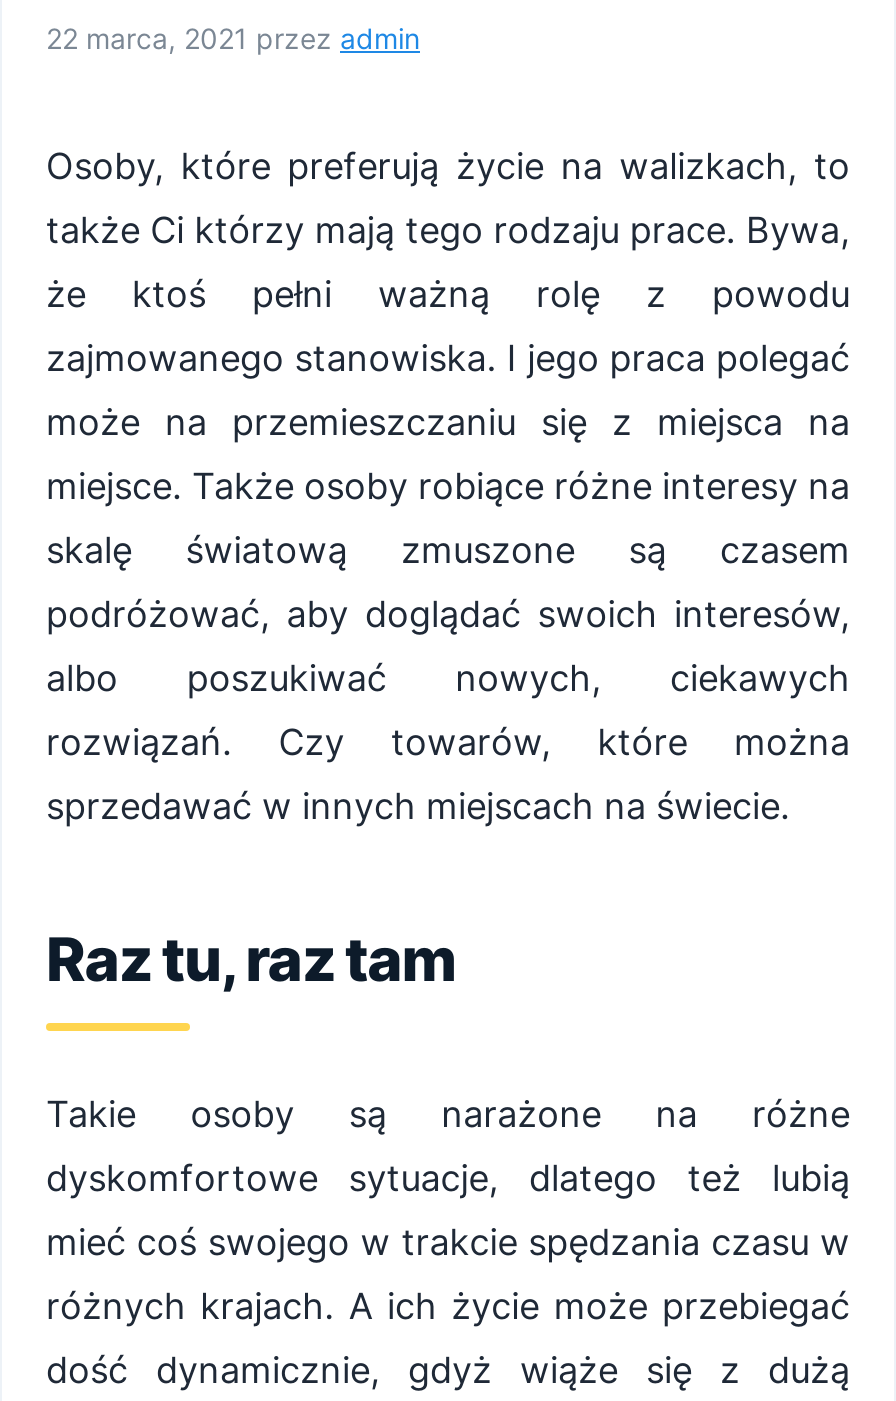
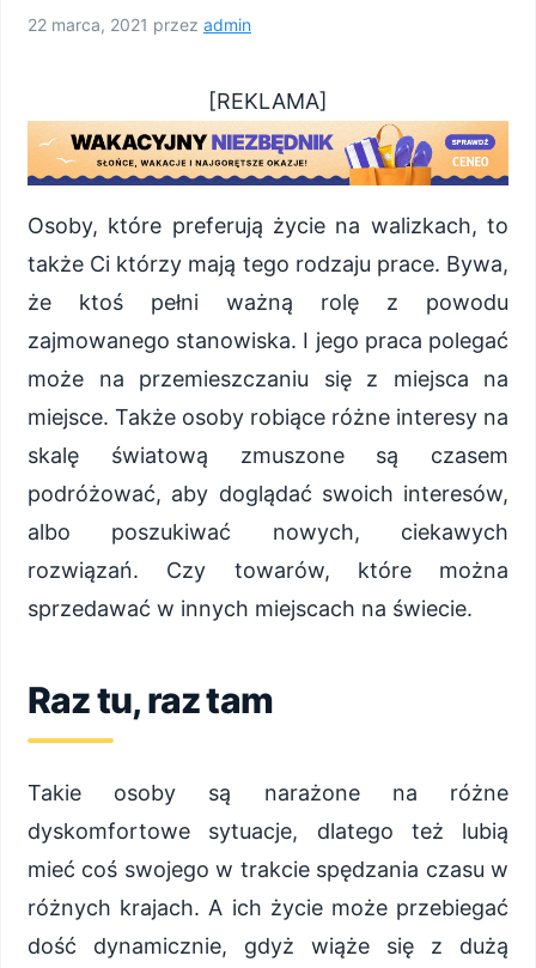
+ [image]

+ [REKLAMA]
